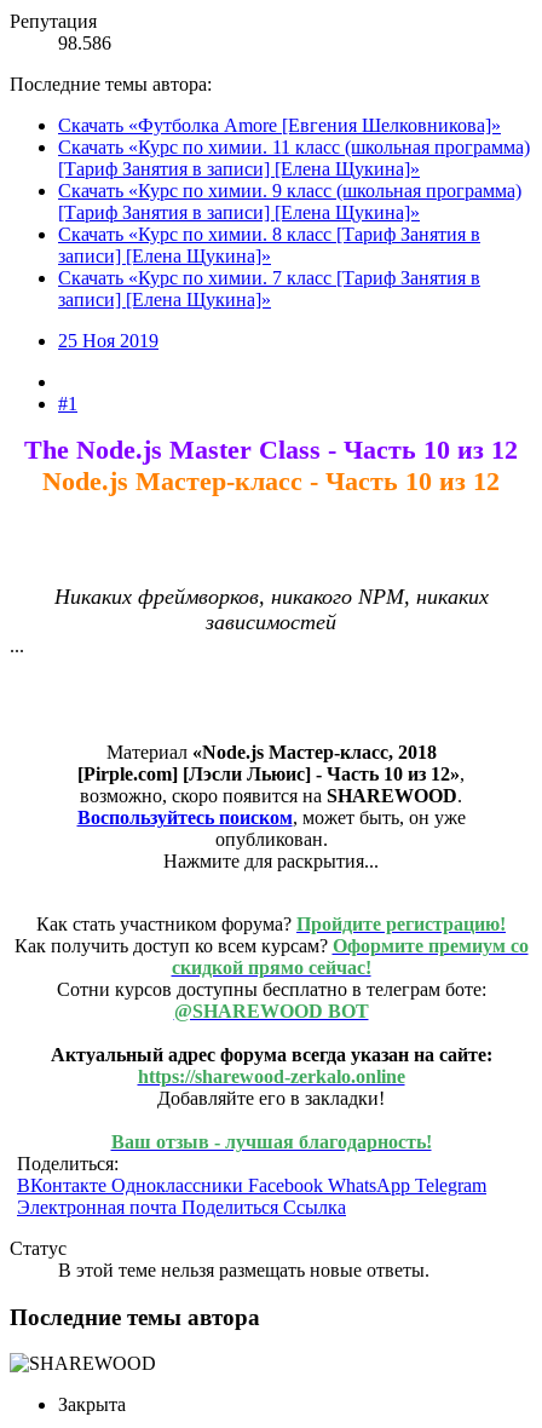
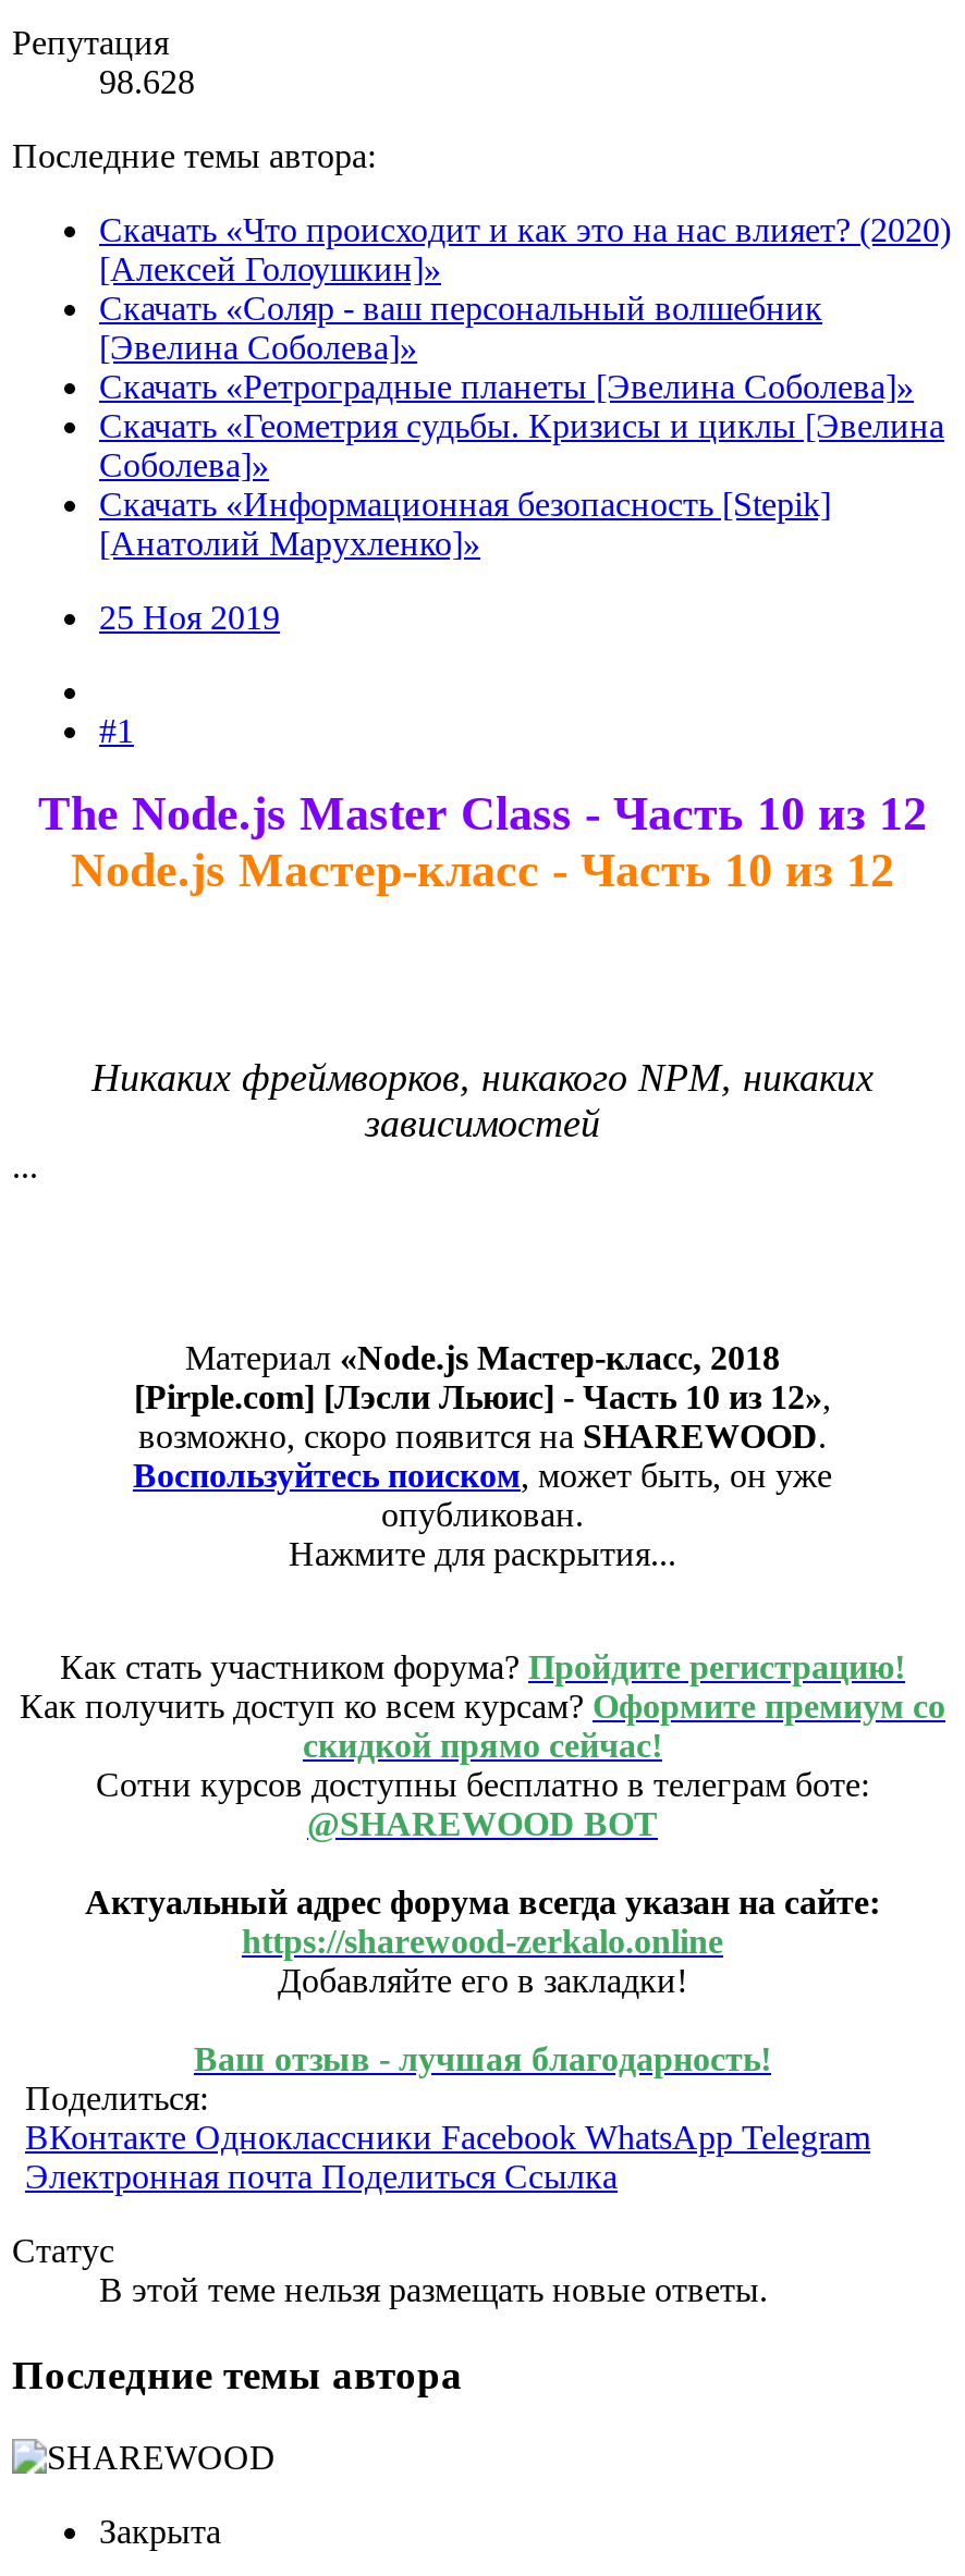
- 98.586
+ 98.628

- Скачать «Футболка Amore [Евгения Шелковникова]»
- Скачать «Курс по химии. 11 класс (школьная программа)
- [Тариф Занятия в записи] [Елена Щукина]»
- Скачать «Курс по химии. 9 класс (школьная программа)
- [Тариф Занятия в записи] [Елена Щукина]»
- Скачать «Курс по химии. 8 класс [Тариф Занятия в
- записи] [Елена Щукина]»
- Скачать «Курс по химии. 7 класс [Тариф Занятия в
- записи] [Елена Щукина]»
+ Скачать «Что происходит и как это на нас влияет? (2020)
+ [Алексей Голоушкин]»
+ Скачать «Соляр - ваш персональный волшебник
+ [Эвелина Соболева]»
+ Скачать «Ретроградные планеты [Эвелина Соболева]»
+ Скачать «Геометрия судьбы. Кризисы и циклы [Эвелина
+ Соболева]»
+ Скачать «Информационная безопасность [Stepik]
+ [Анатолий Марухленко]»
